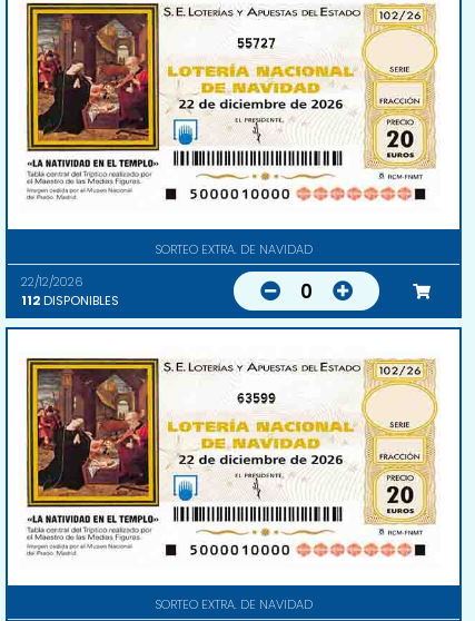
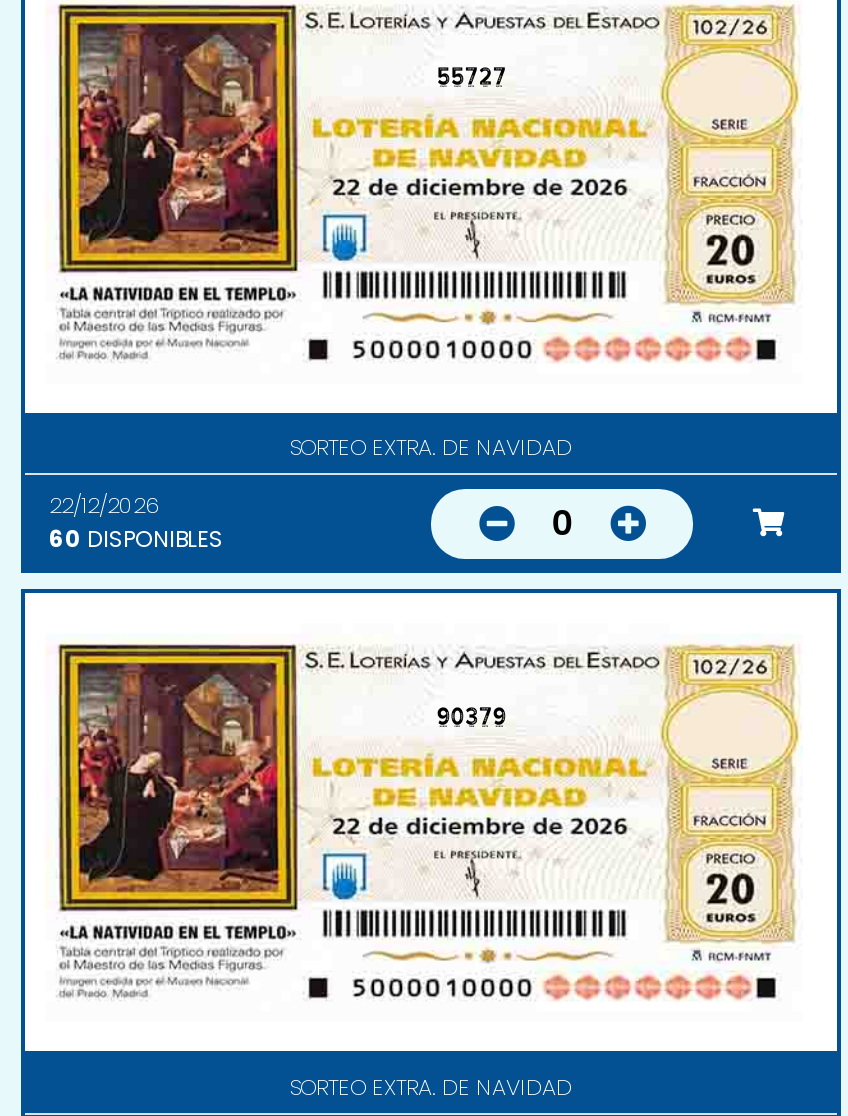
- 112 DISPONIBLES
+ 60 DISPONIBLES

- 63599
+ 90379
